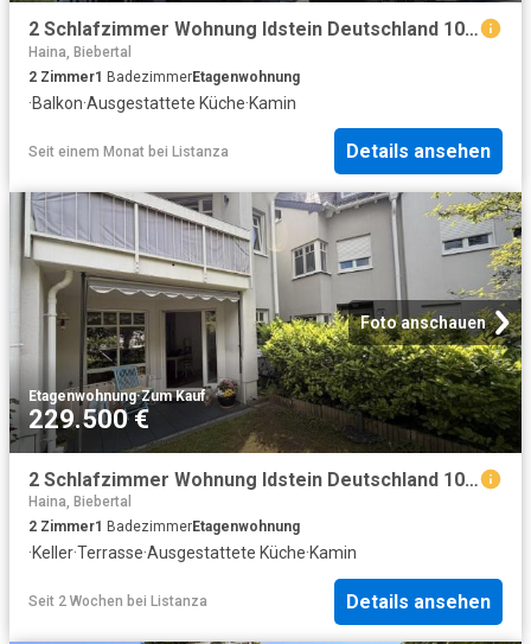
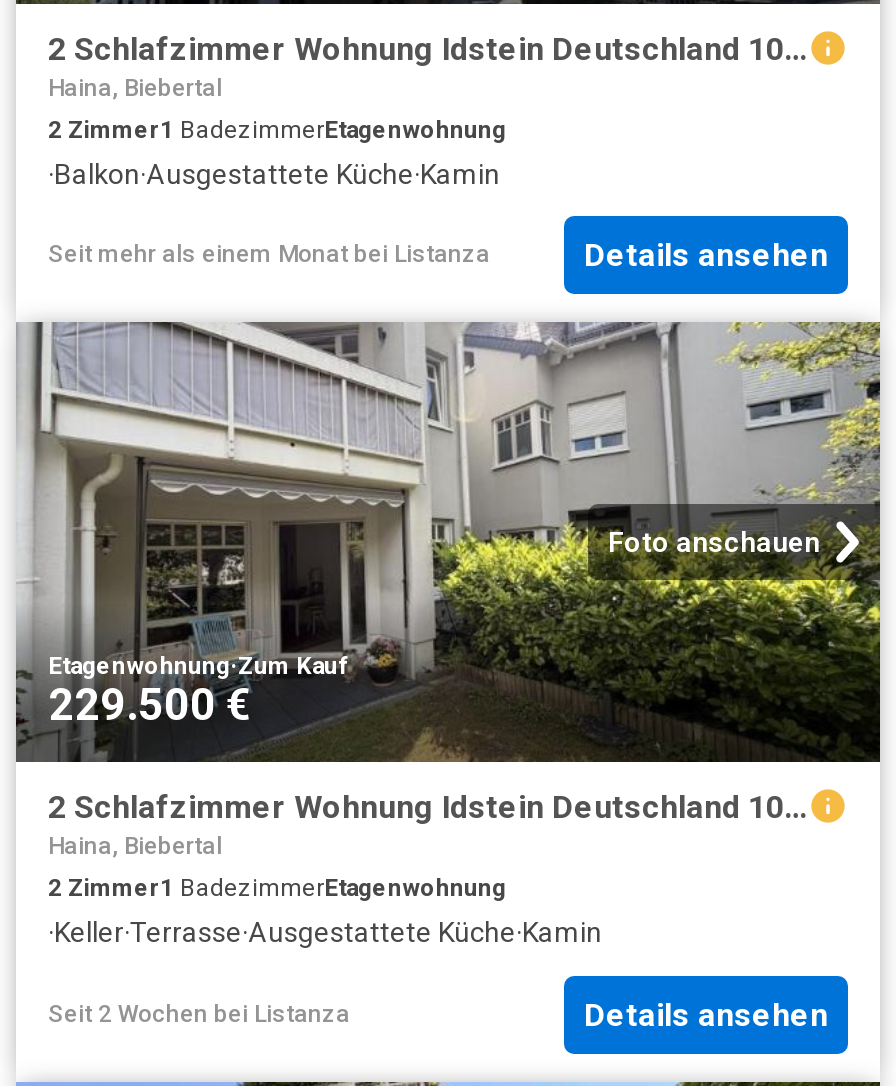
- Seit einem Monat bei Listanza
+ Seit mehr als einem Monat bei Listanza
